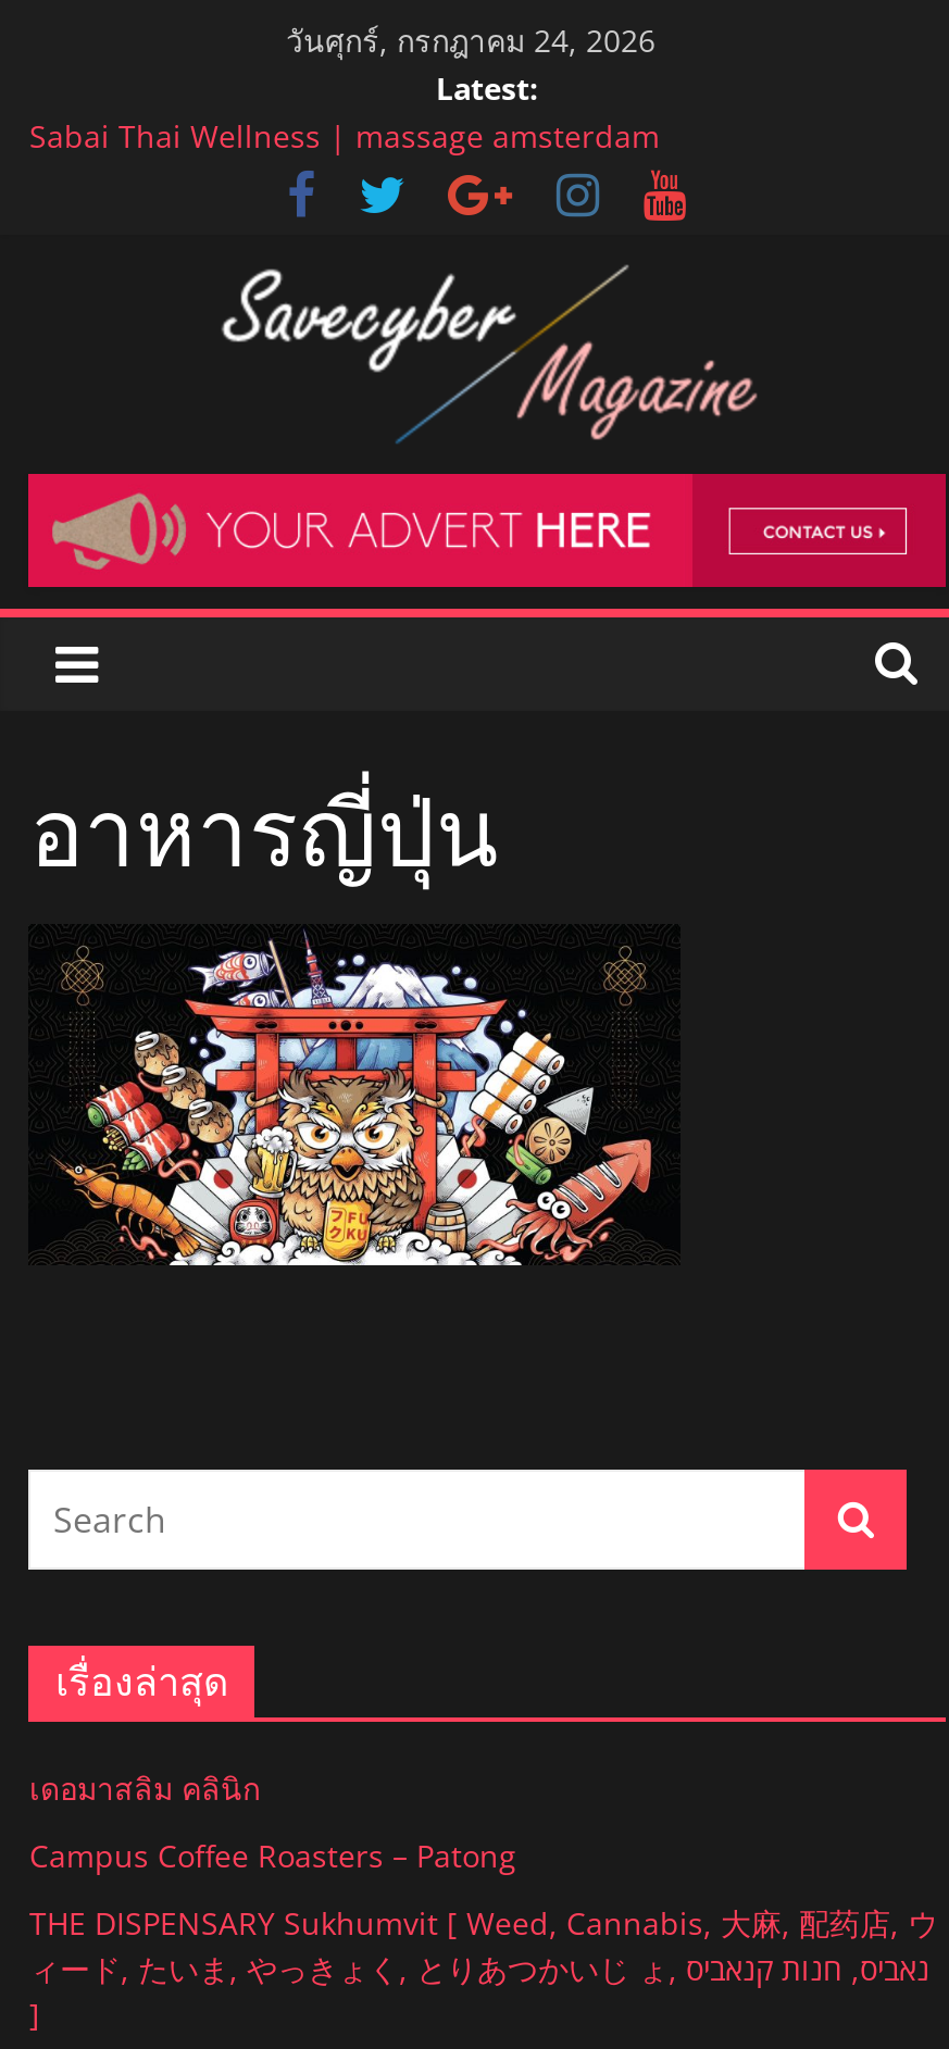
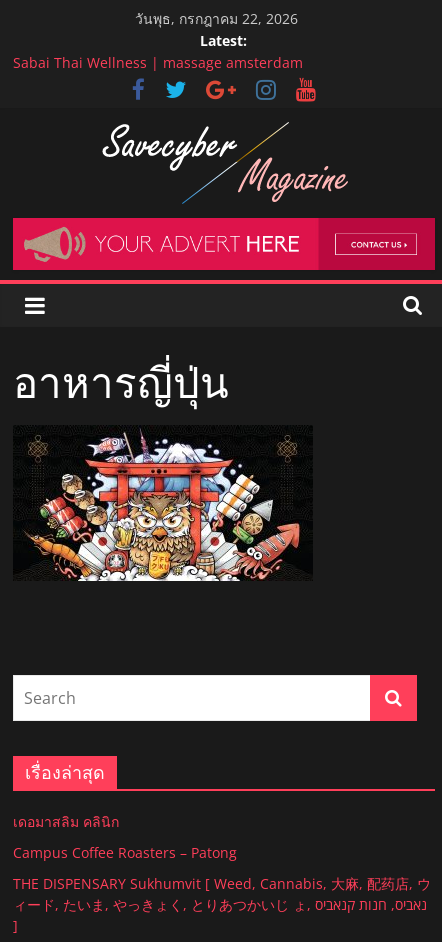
- วันศุกร์, กรกฎาคม 24, 2026
+ วันพุธ, กรกฎาคม 22, 2026
